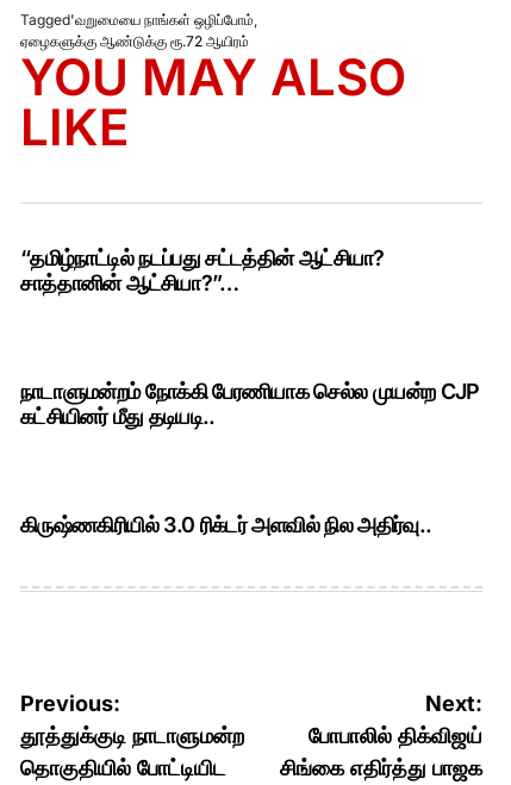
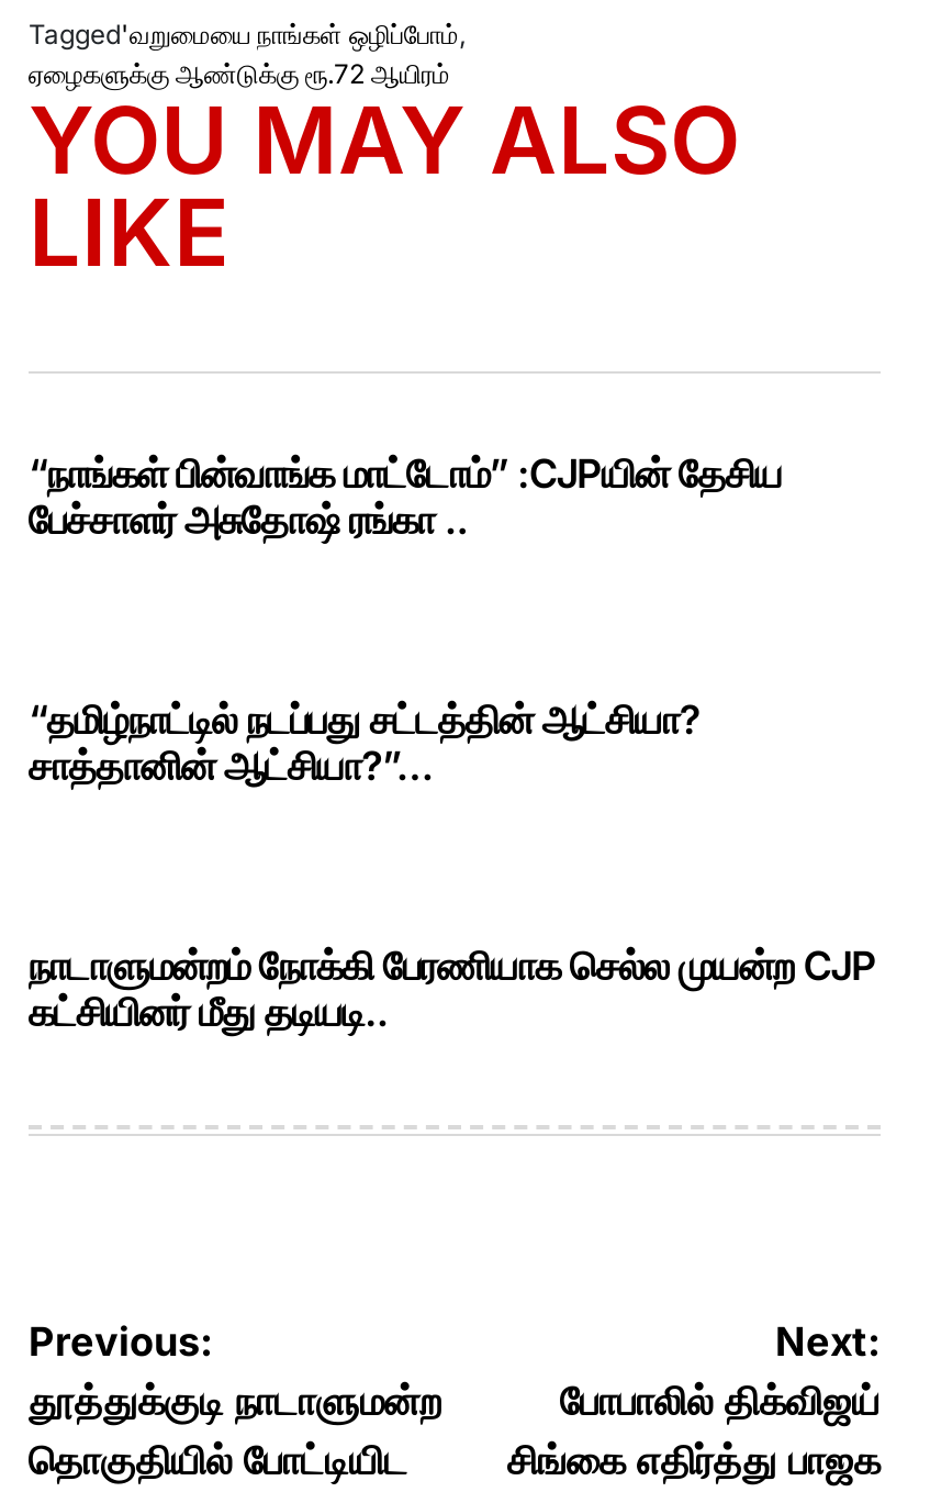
+ “நாங்கள் பின்வாங்க மாட்டோம்” :CJPயின் தேசிய
+ பேச்சாளர் அசுதோஷ் ரங்கா ..

moved down: “தமிழ்நாட்டில் நடப்பது சட்டத்தின் ஆட்சியா? | சாத்தானின் ஆட்சியா?”… | நாடாளுமன்றம் நோக்கி பேரணியாக செல்ல முயன்ற CJP

- கிருஷ்ணகிரியில் 3.0 ரிக்டர் அளவில் நில அதிர்வு..
